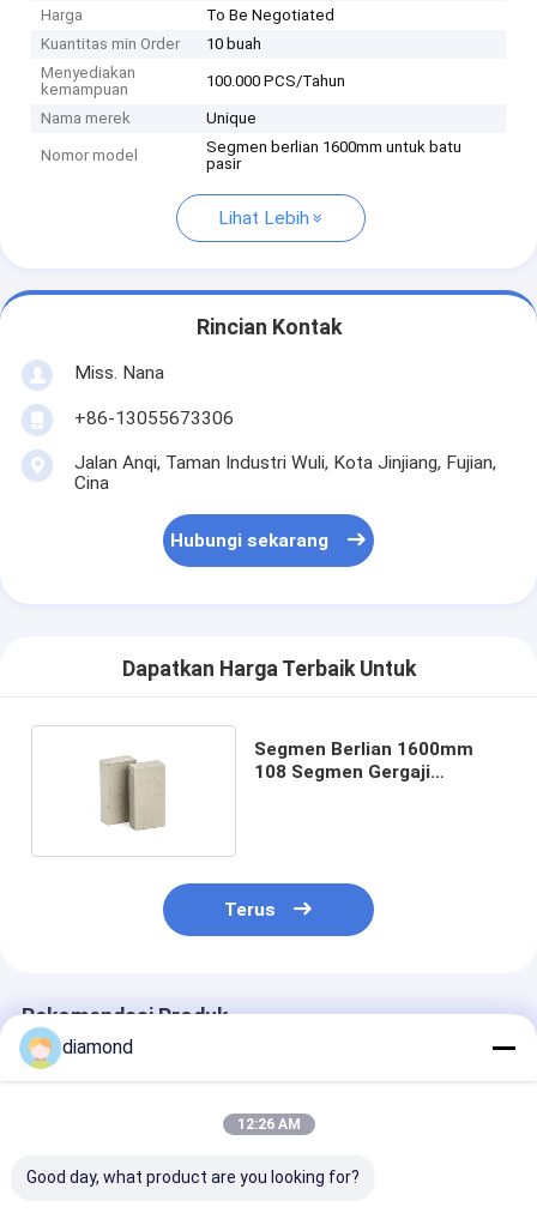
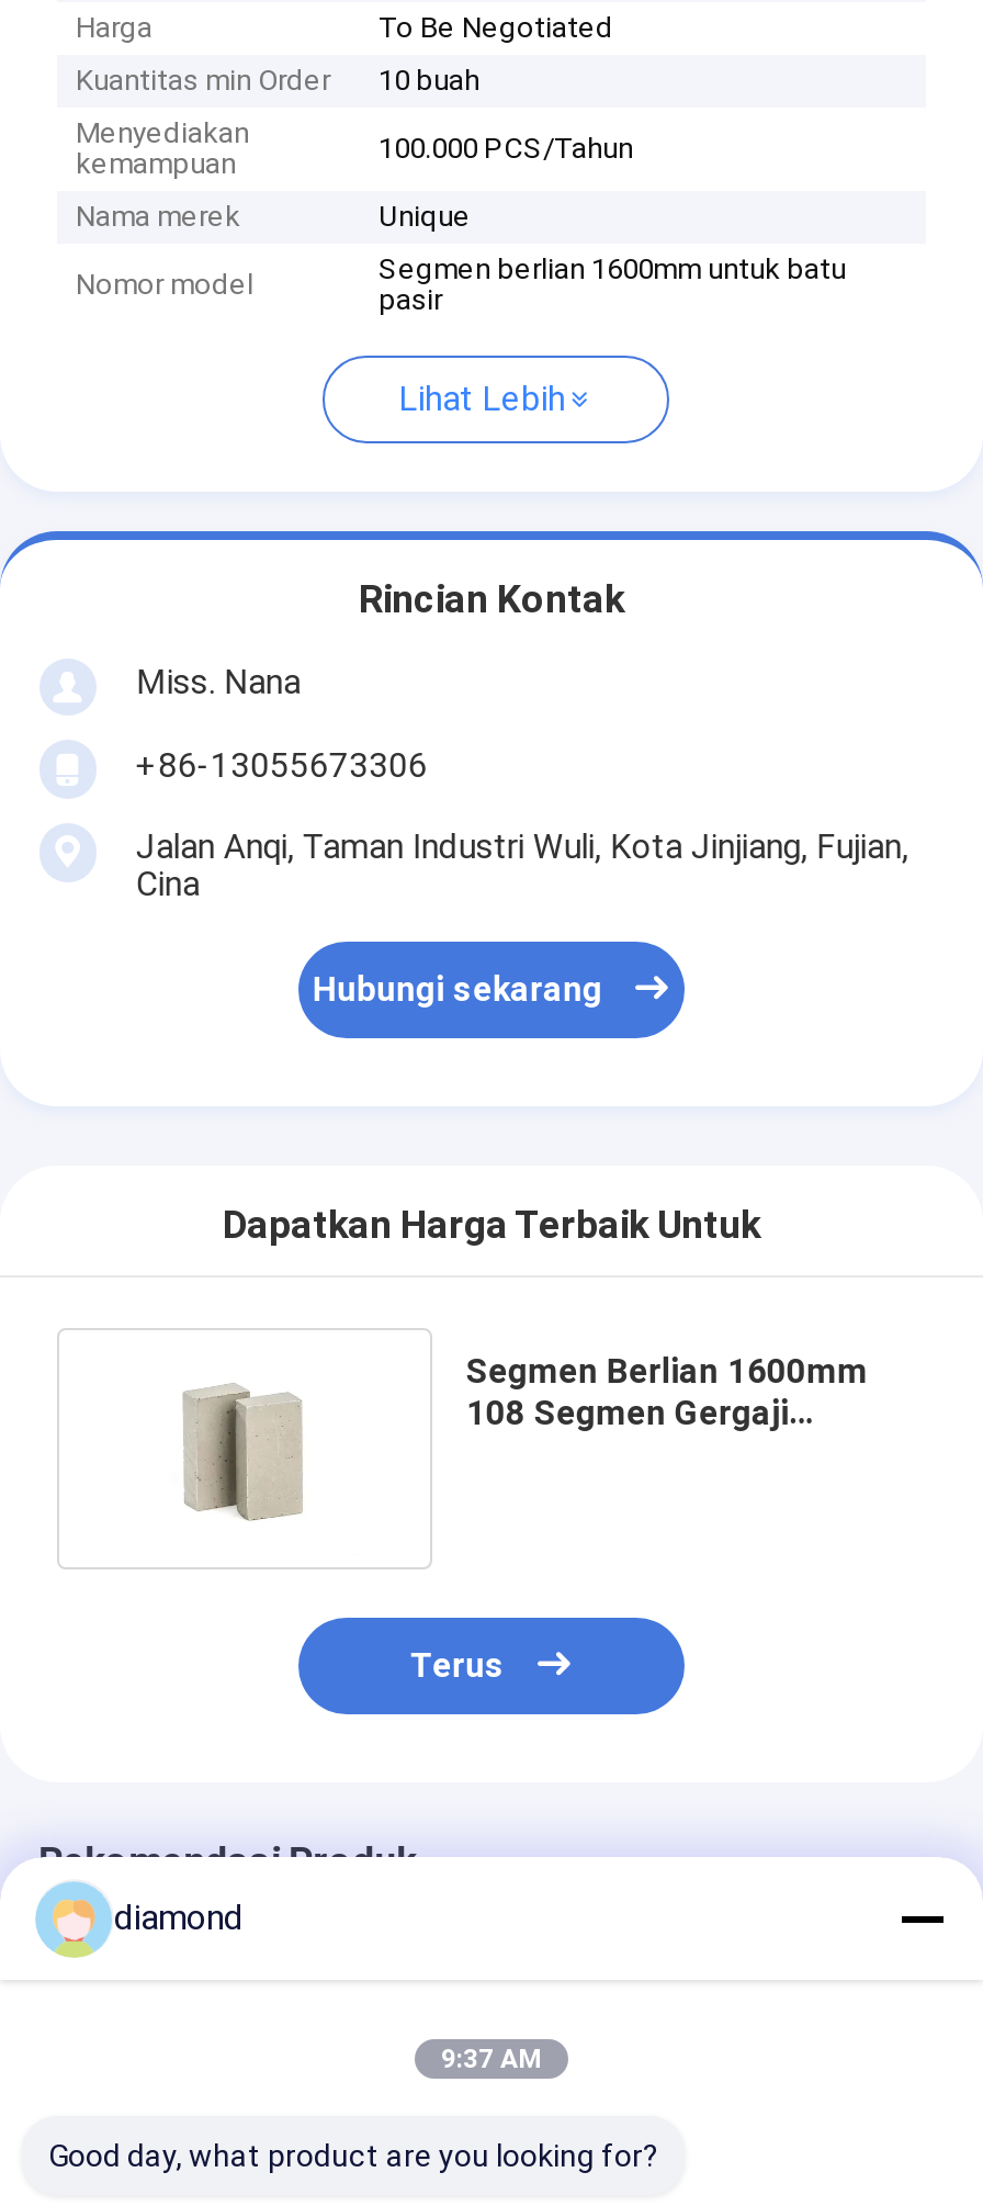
- 12:26 AM
+ 9:37 AM
